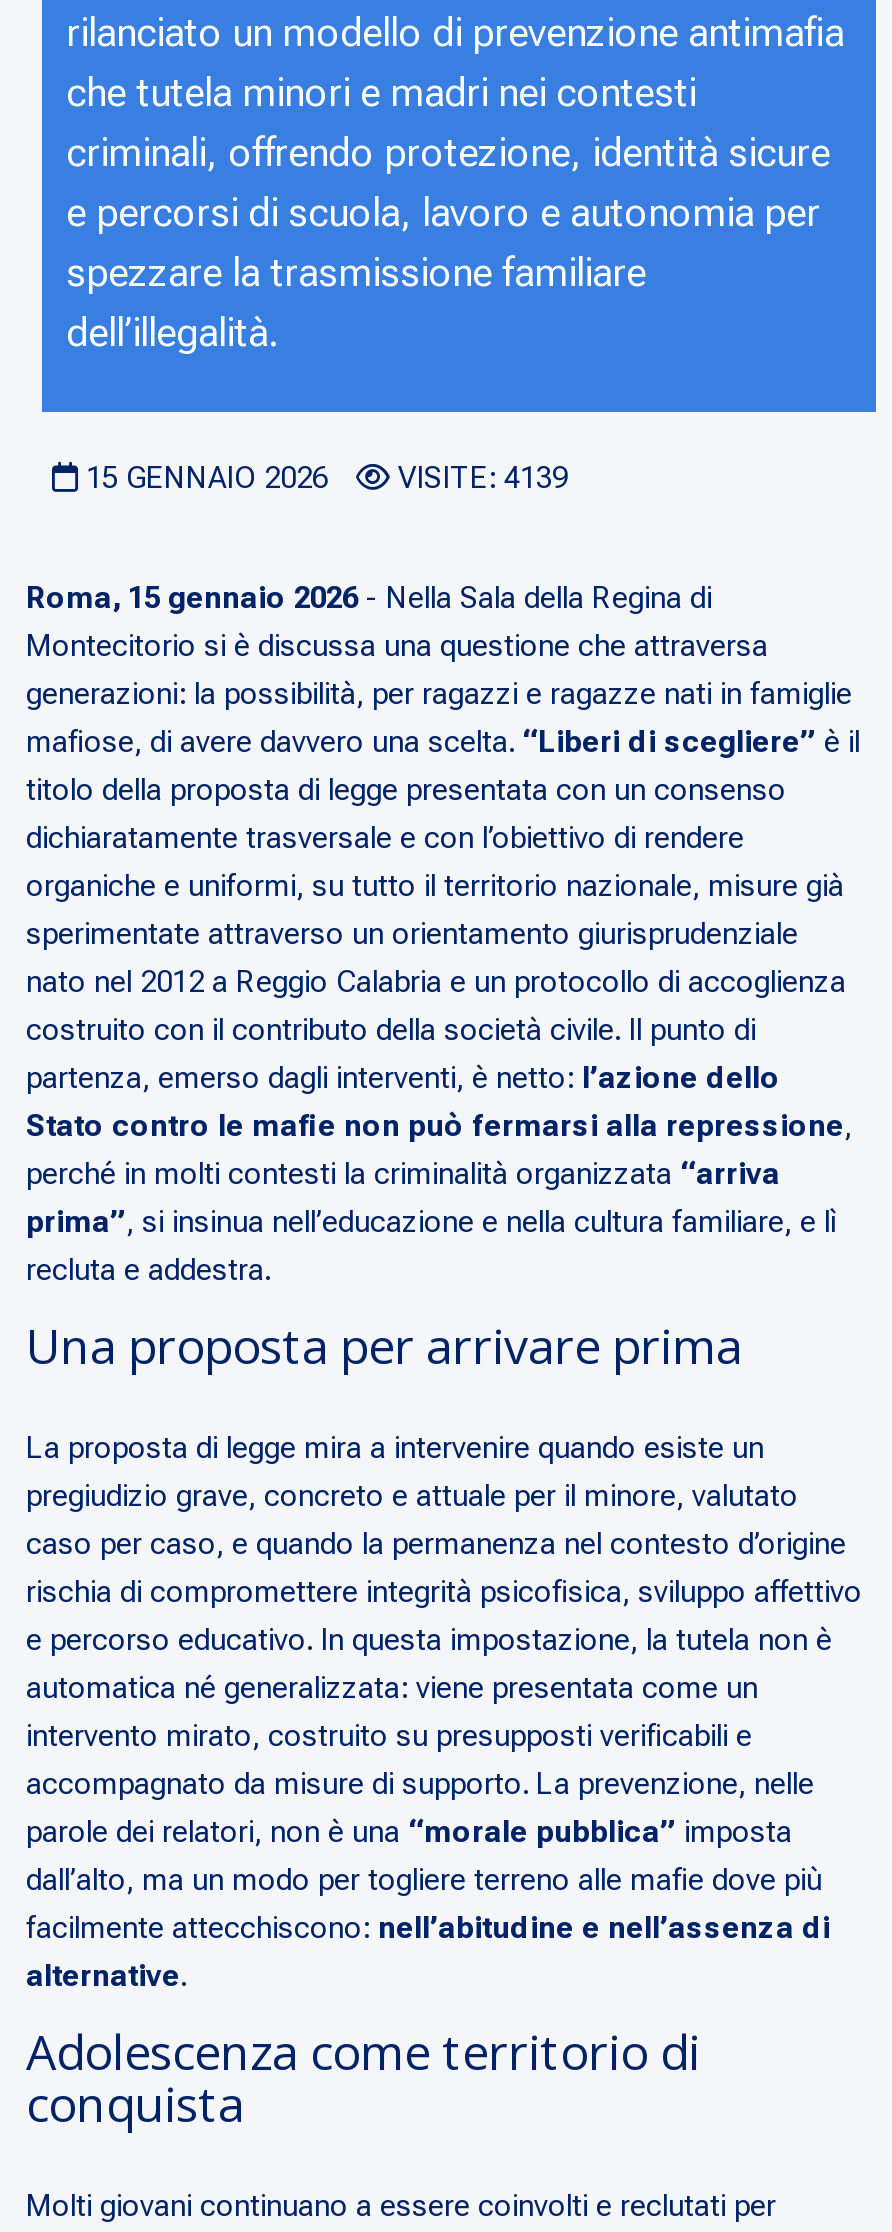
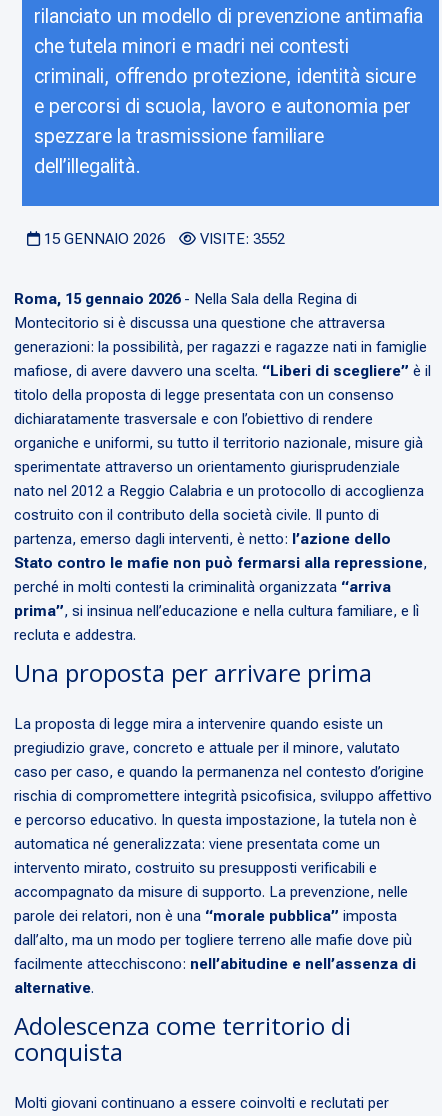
- 15 GENNAIO 2026 VISITE: 4139
+ 15 GENNAIO 2026 VISITE: 3552
